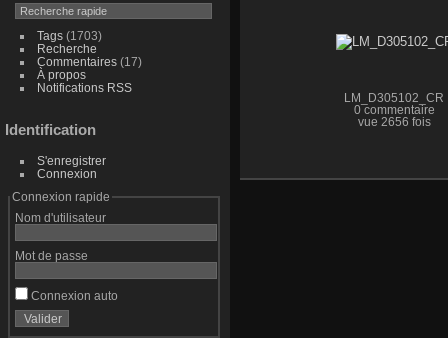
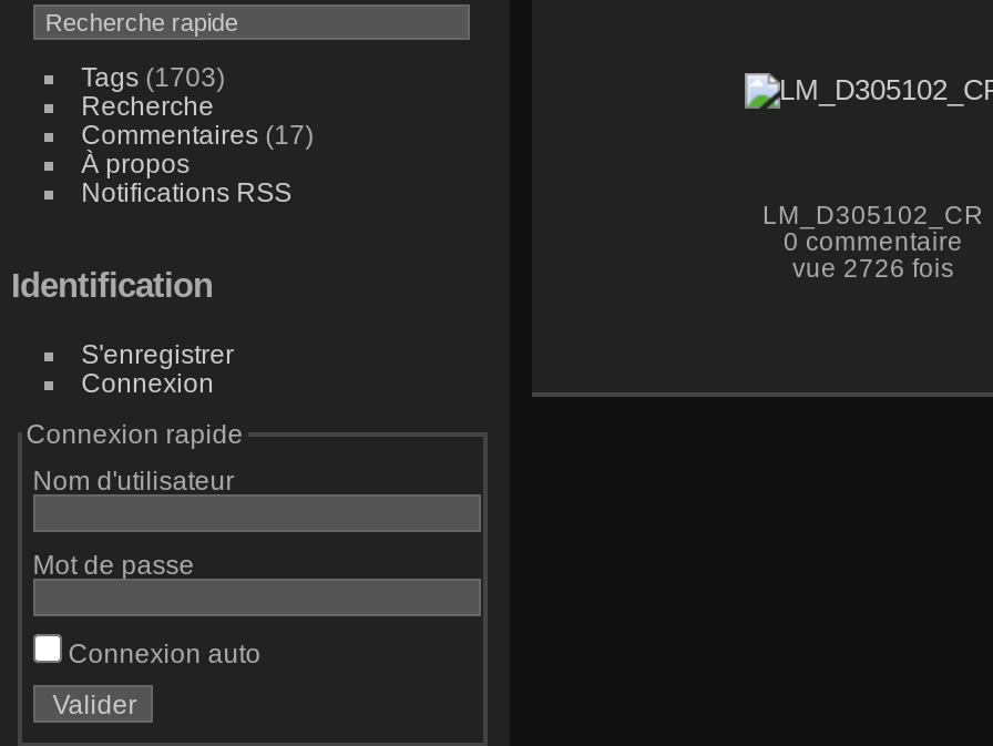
- vue 2656 fois
+ vue 2726 fois
